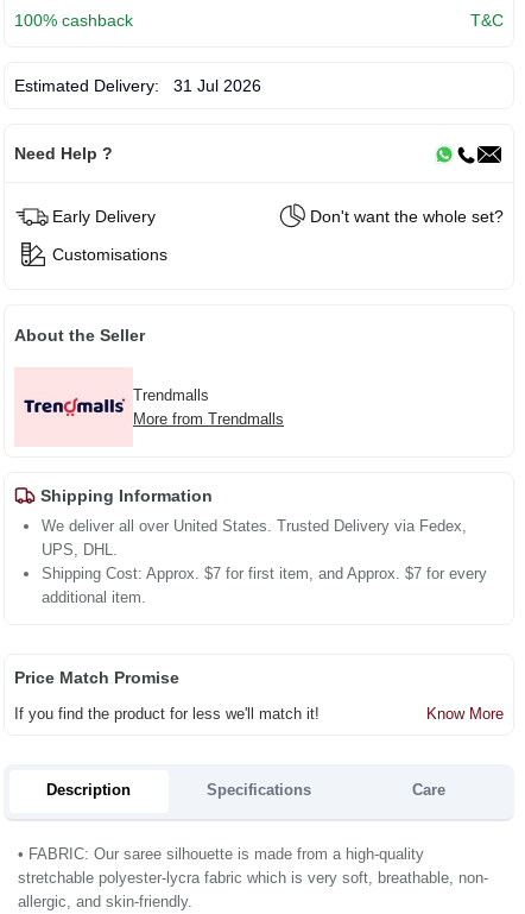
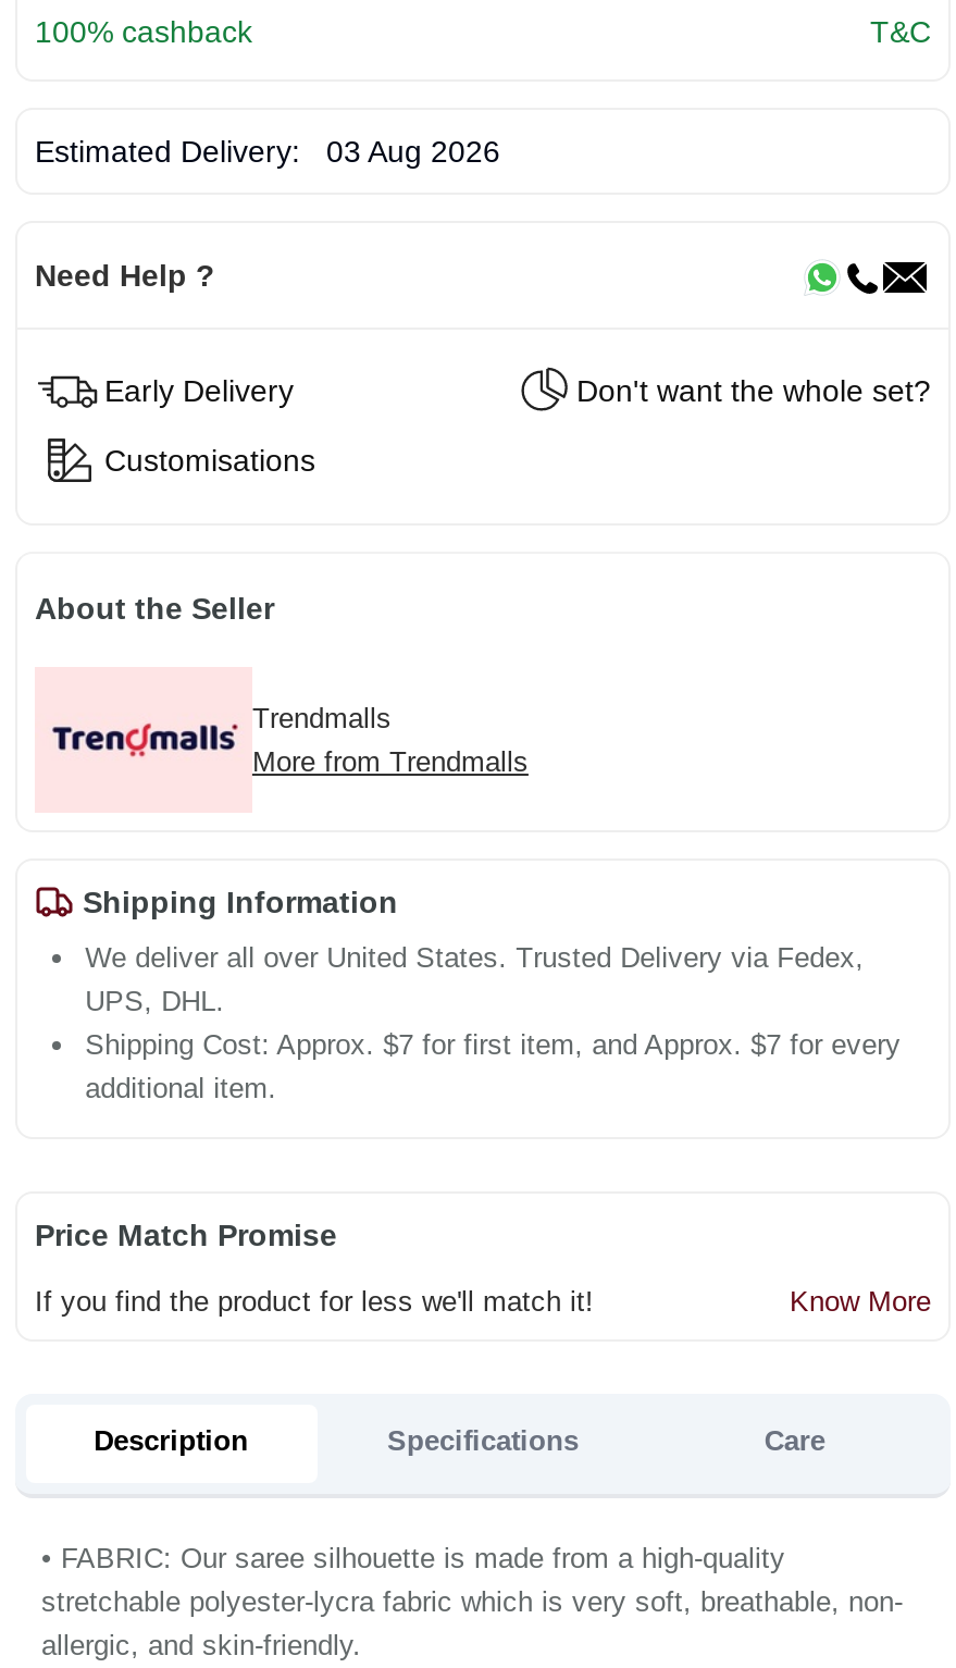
- Estimated Delivery: 31 Jul 2026
+ Estimated Delivery: 03 Aug 2026
